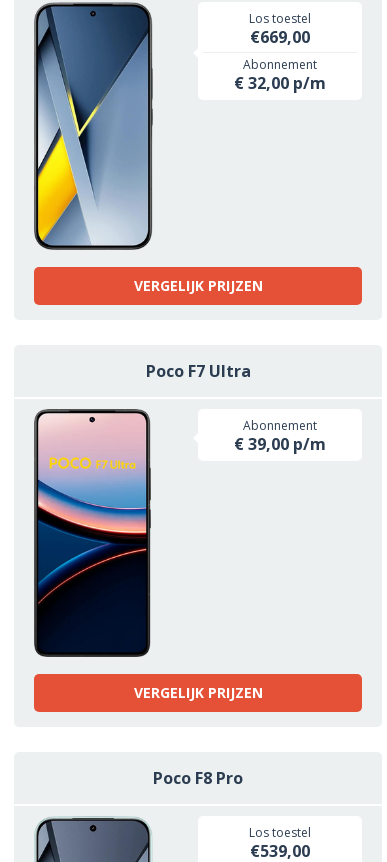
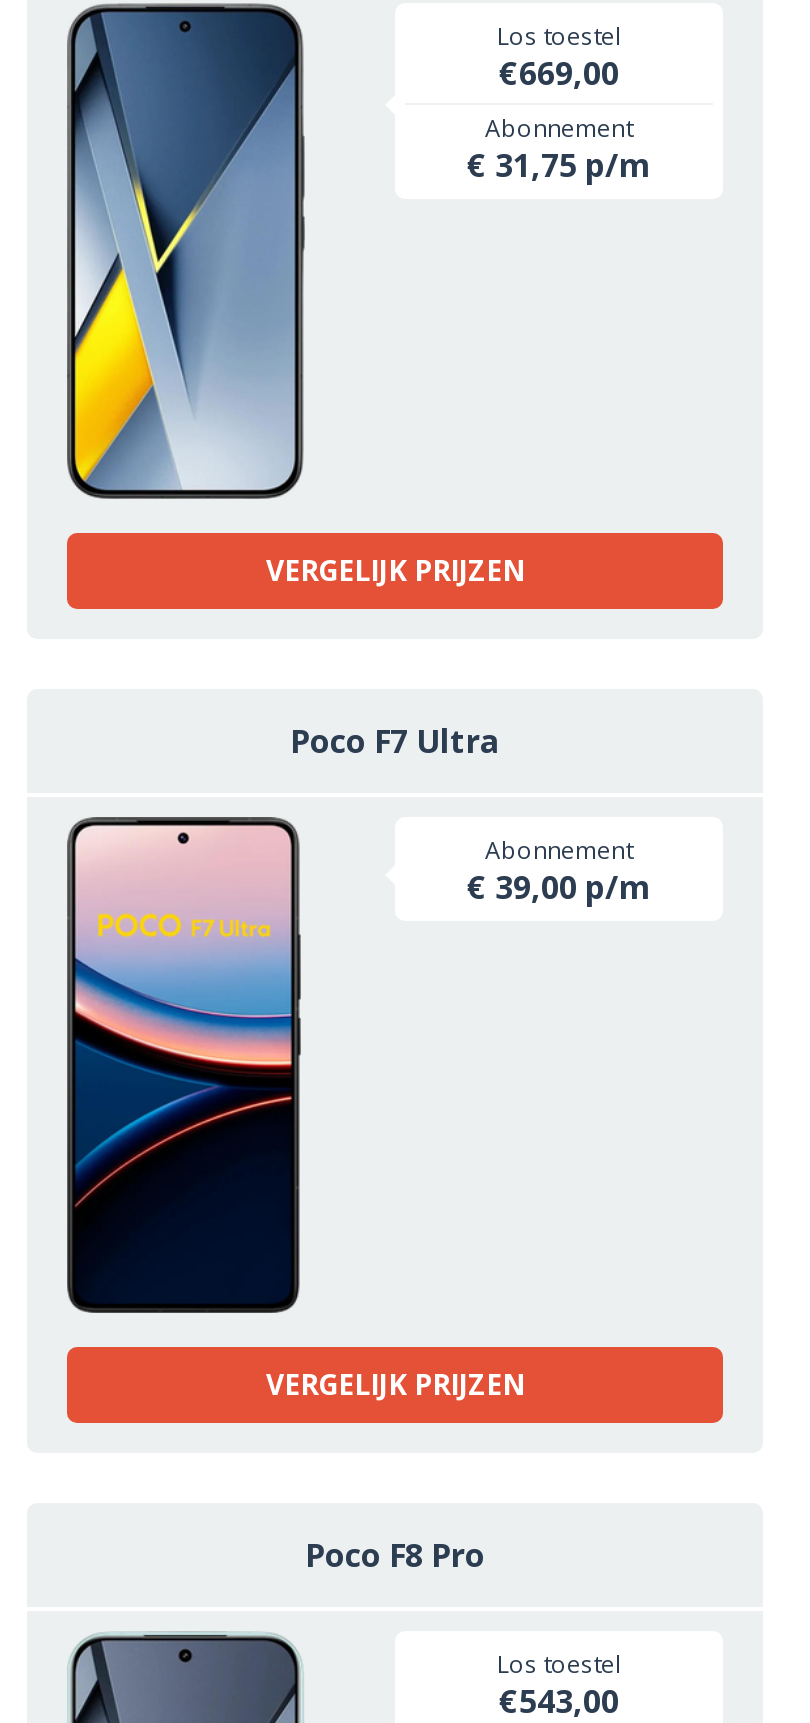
- € 32,00 p/m
+ € 31,75 p/m

- €539,00
+ €543,00
